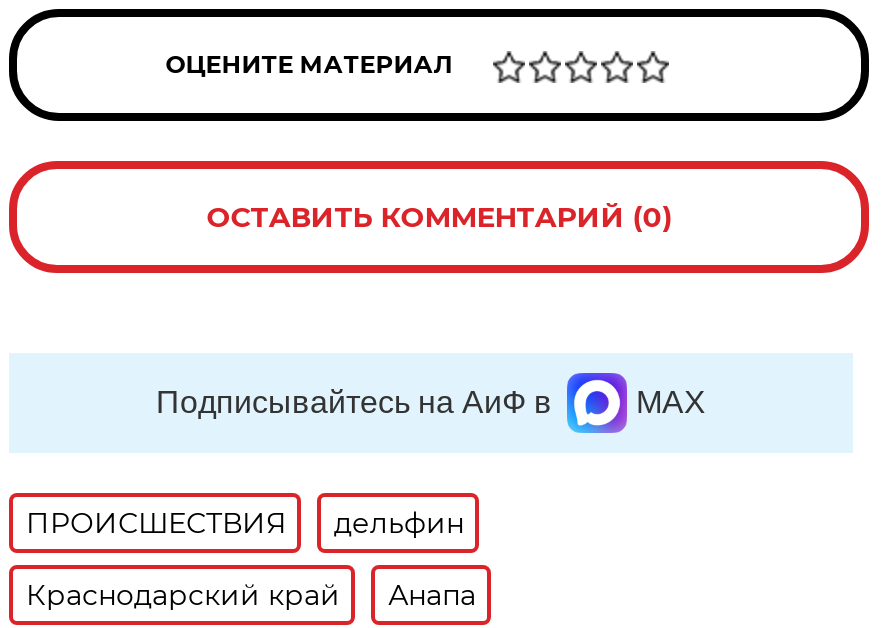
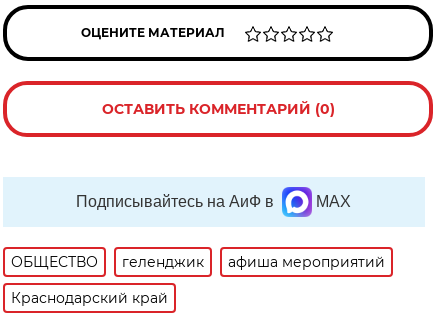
- ПРОИСШЕСТВИЯ
- дельфин
+ ОБЩЕСТВО
+ геленджик
+ афиша мероприятий

- Анапа
